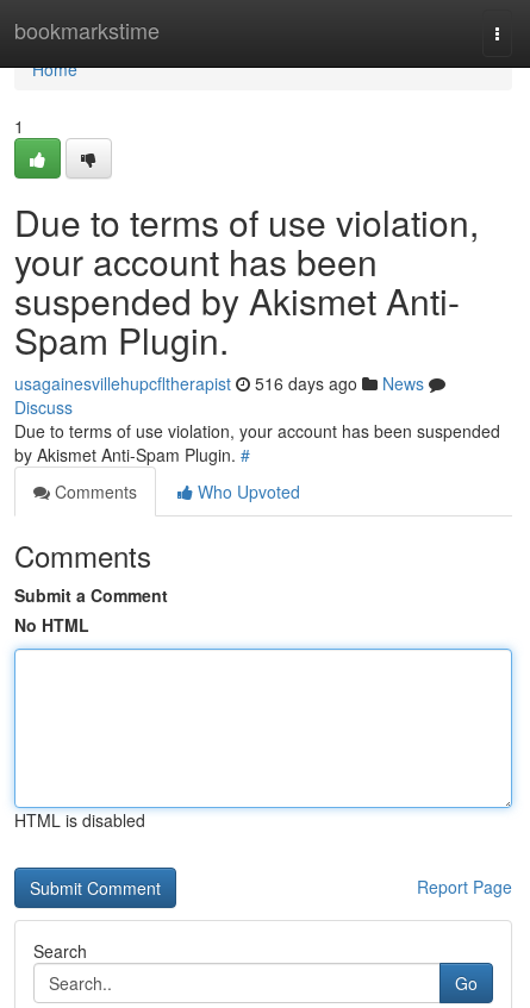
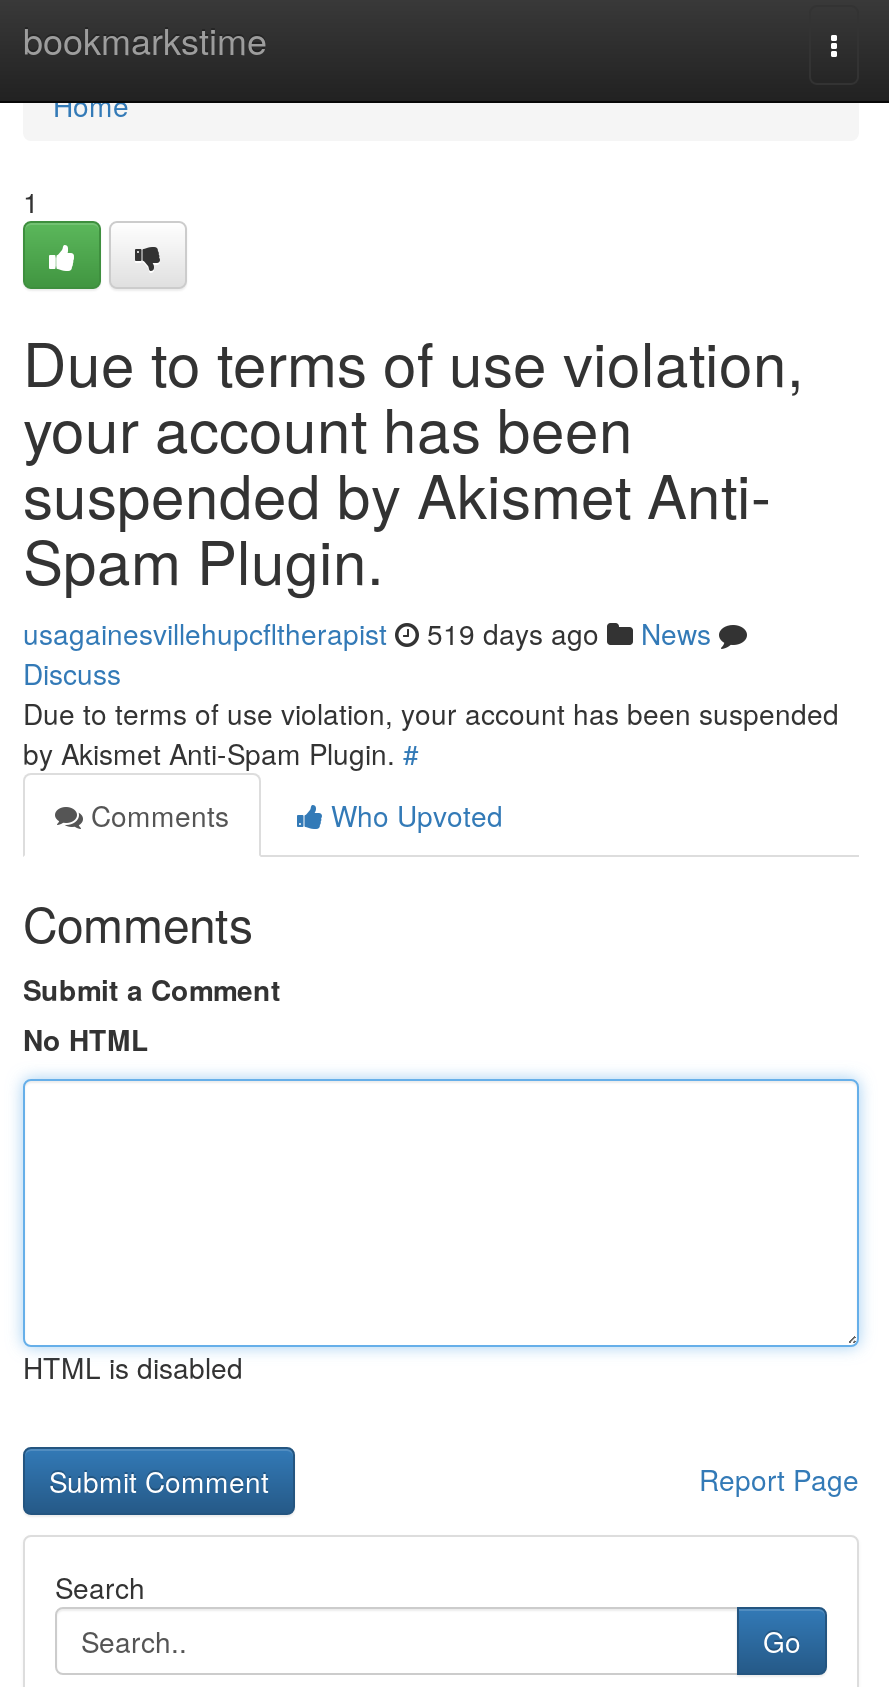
- usagainesvillehupcfltherapist 516 days ago News
+ usagainesvillehupcfltherapist 519 days ago News
